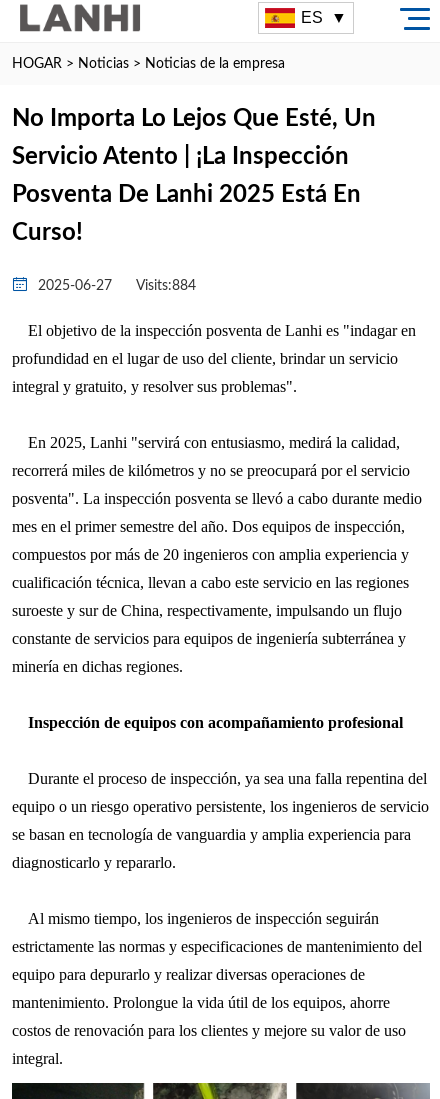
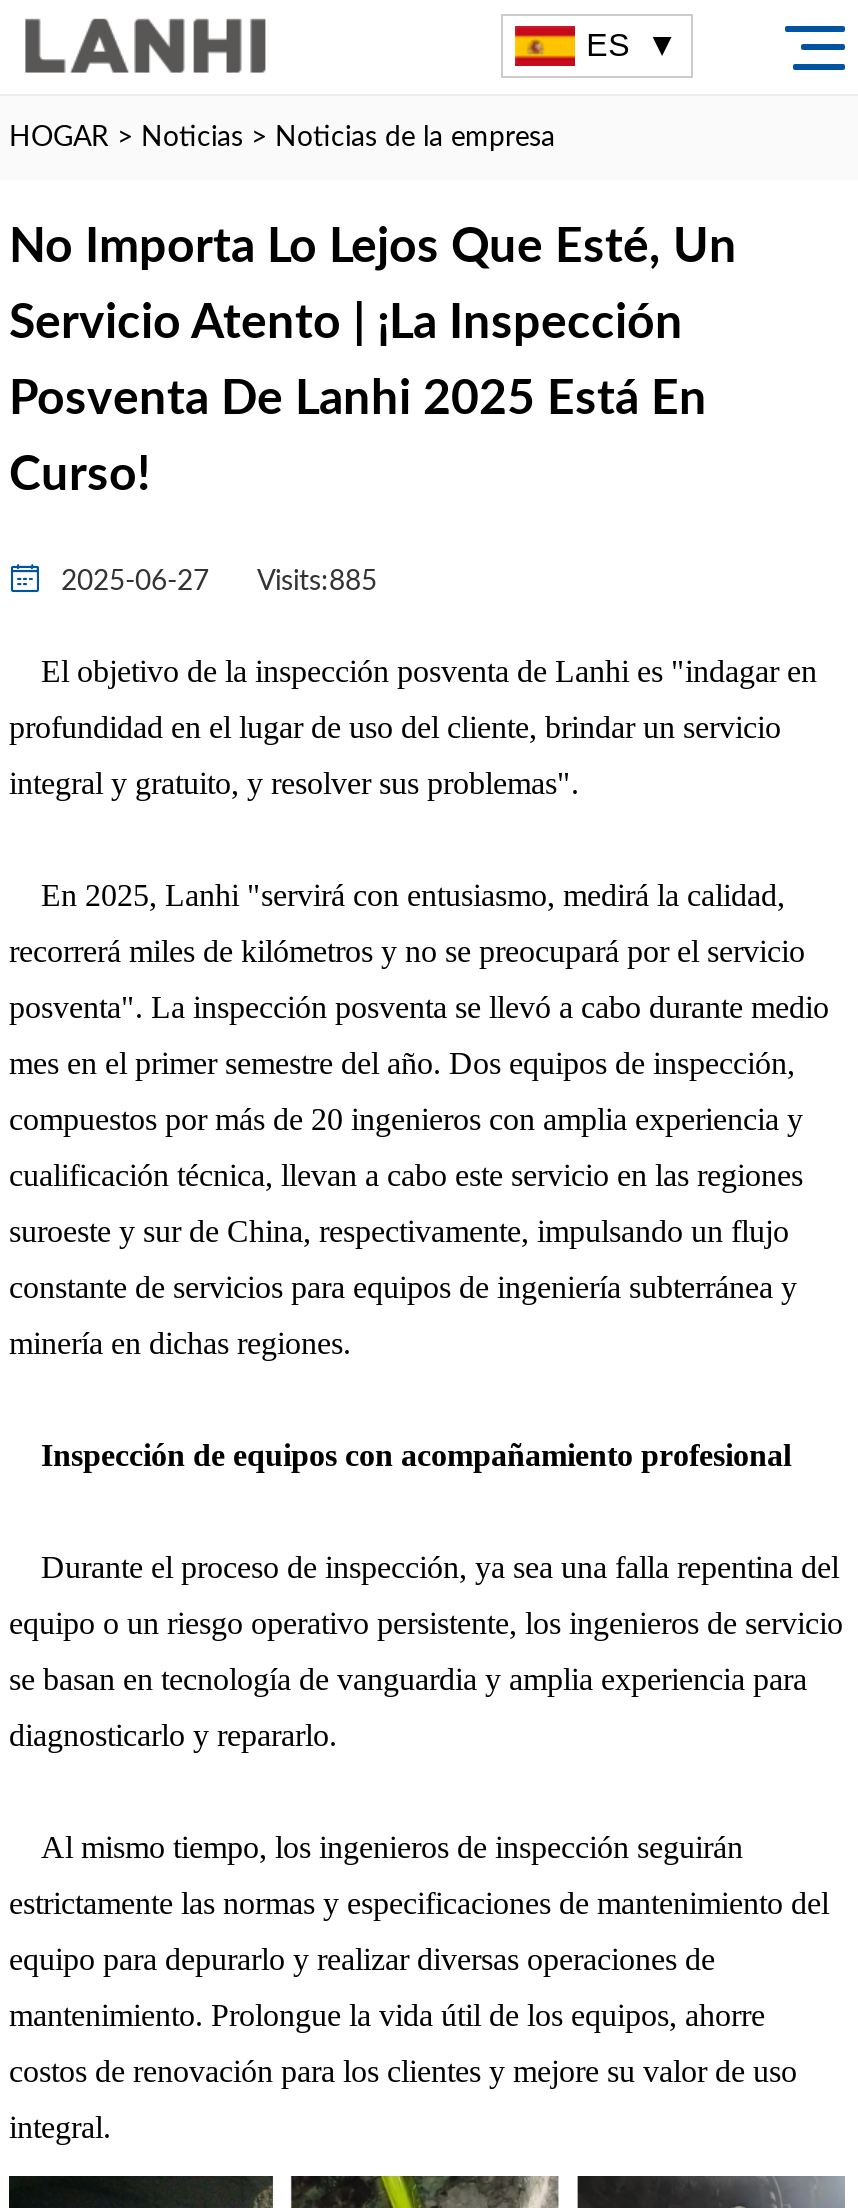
- 2025-06-27 Visits:884
+ 2025-06-27 Visits:885
